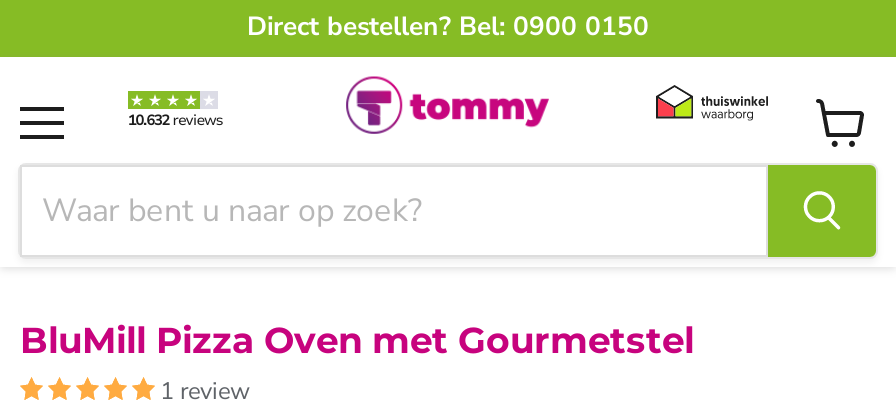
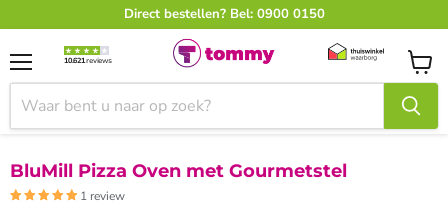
- 10.632reviews
+ 10.621reviews
